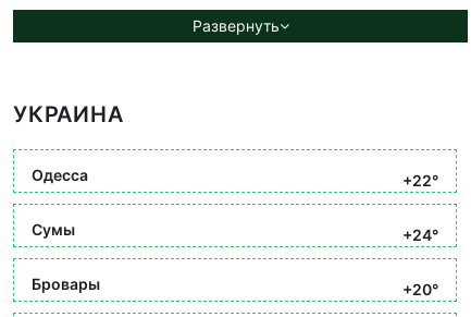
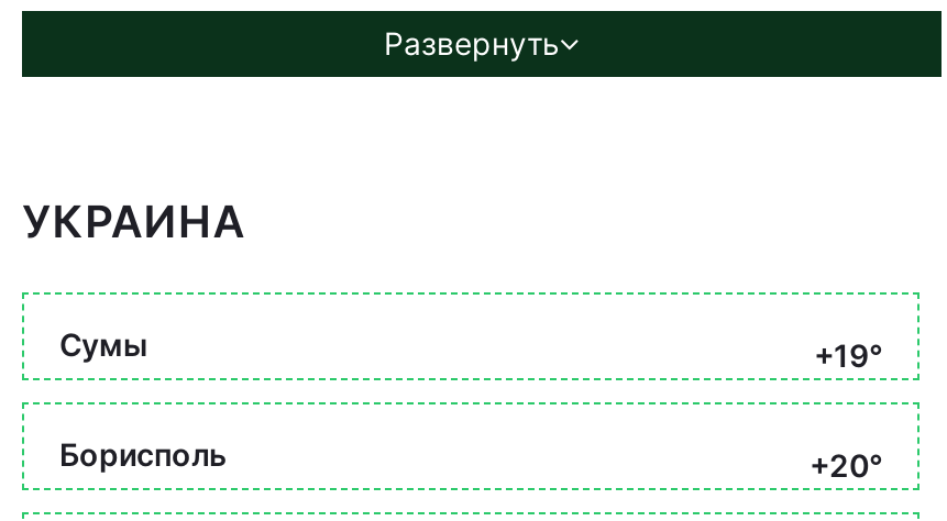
- Одесса
- +22°

- +24°
+ +19°

- Бровары
+ Борисполь
